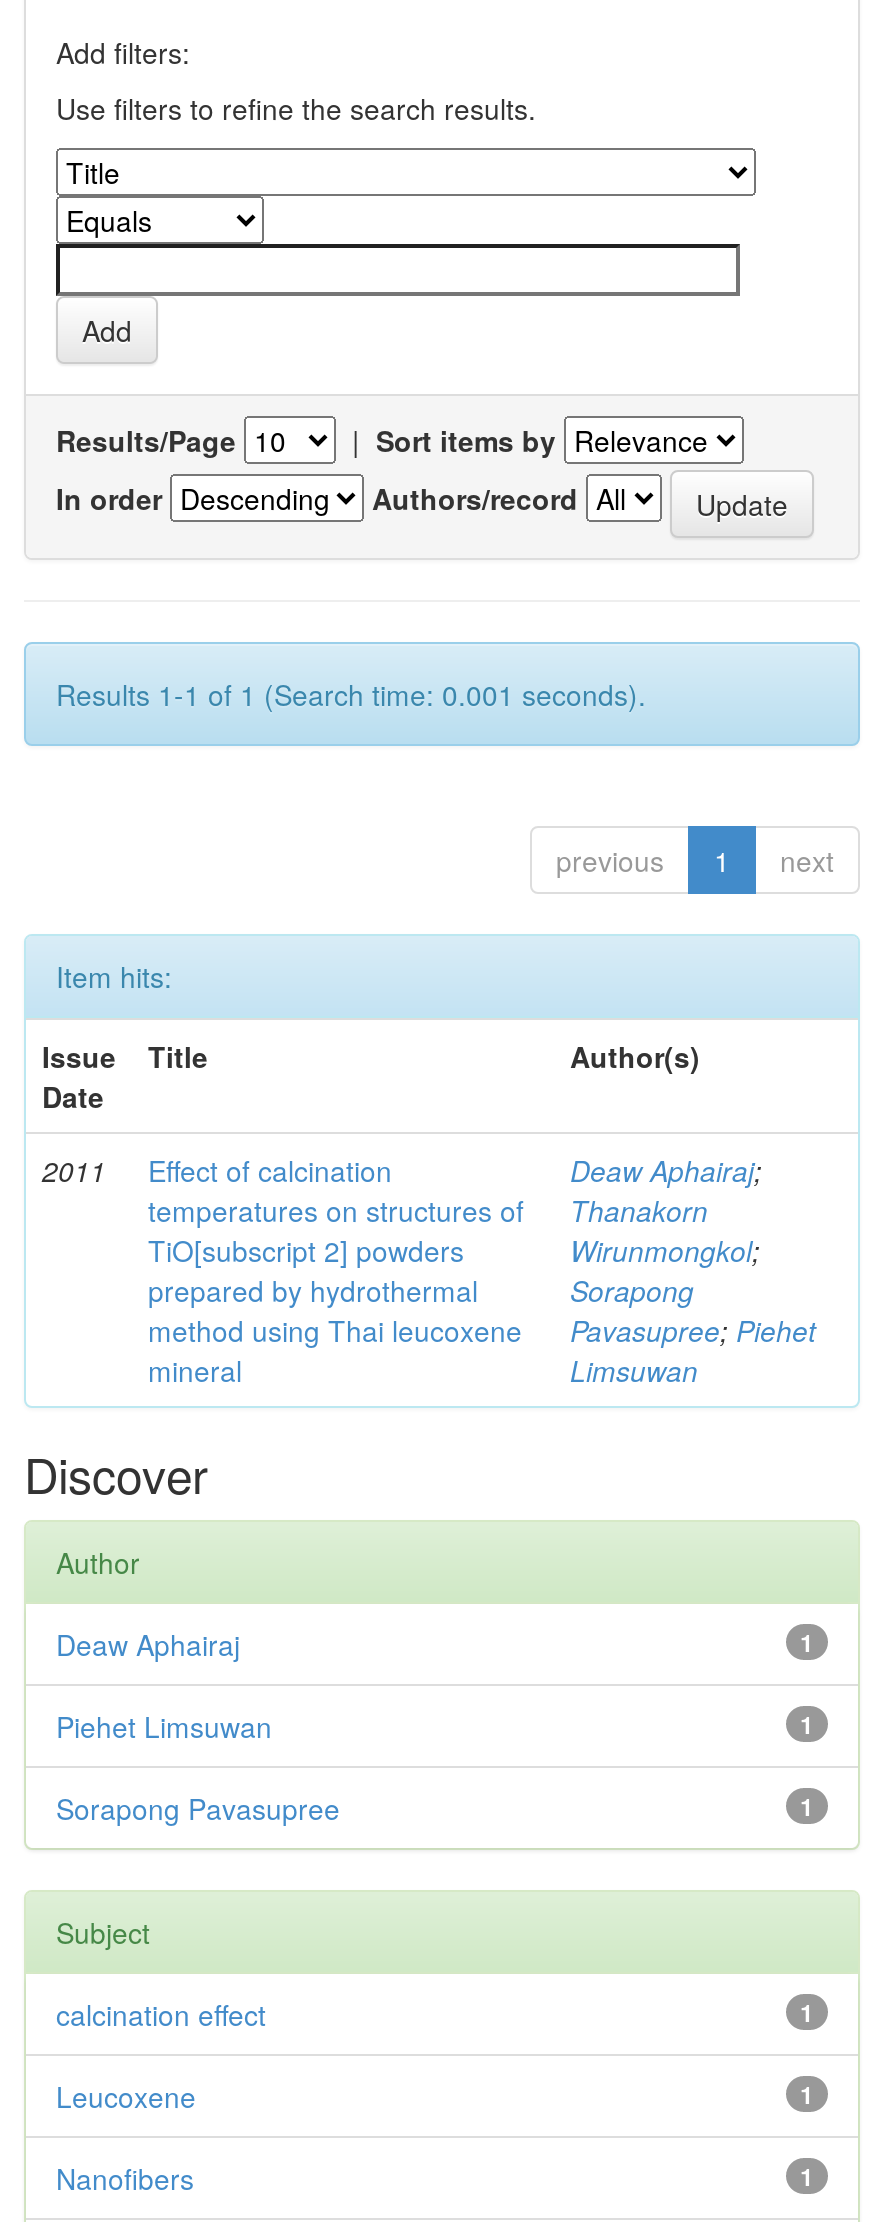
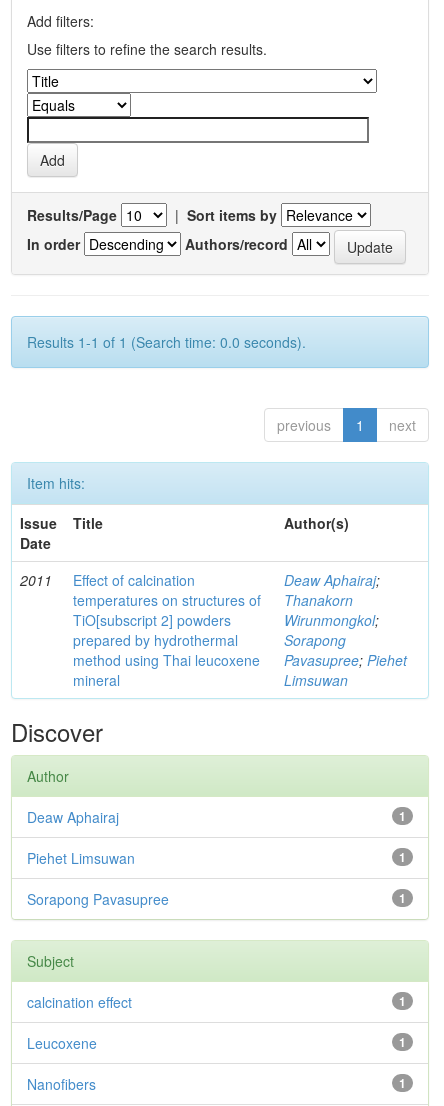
- Results 1-1 of 1 (Search time: 0.001 seconds).
+ Results 1-1 of 1 (Search time: 0.0 seconds).
